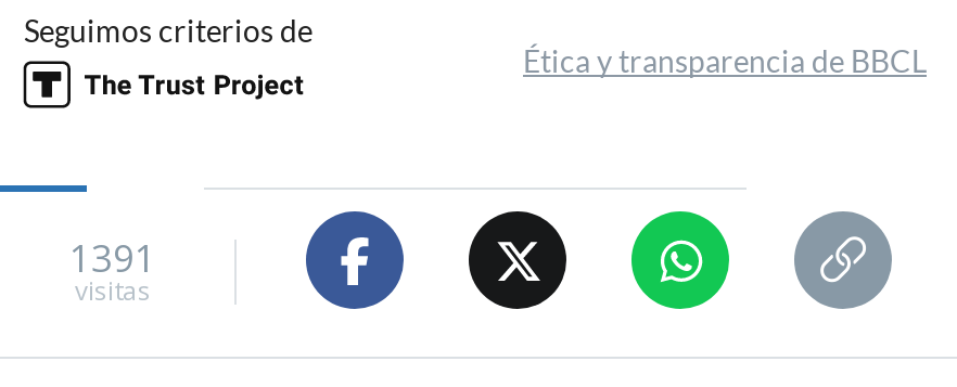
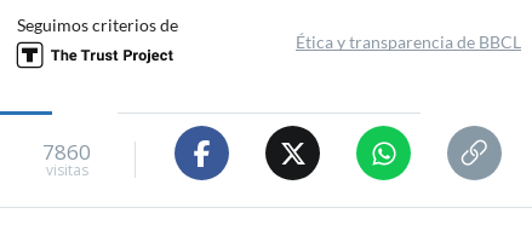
- 1391
+ 7860
